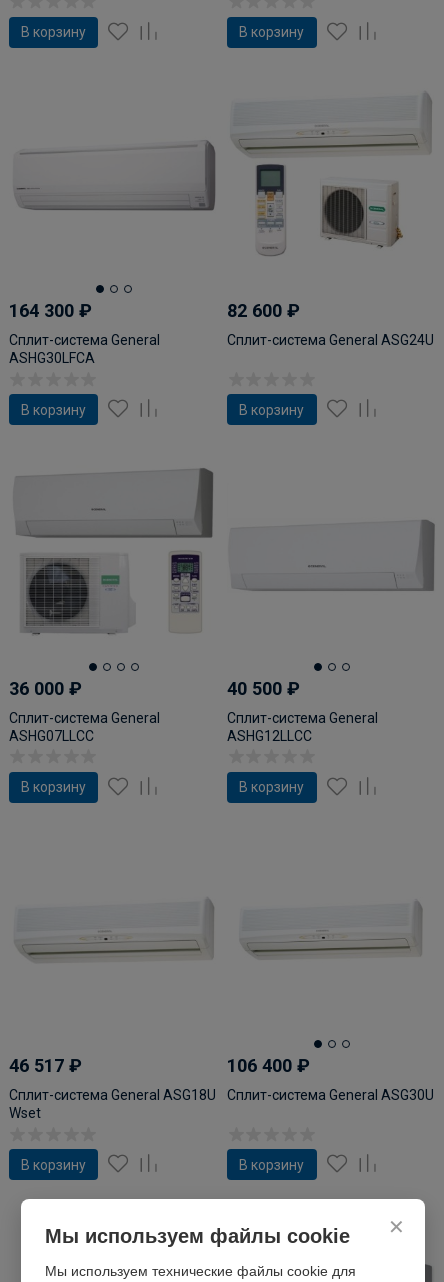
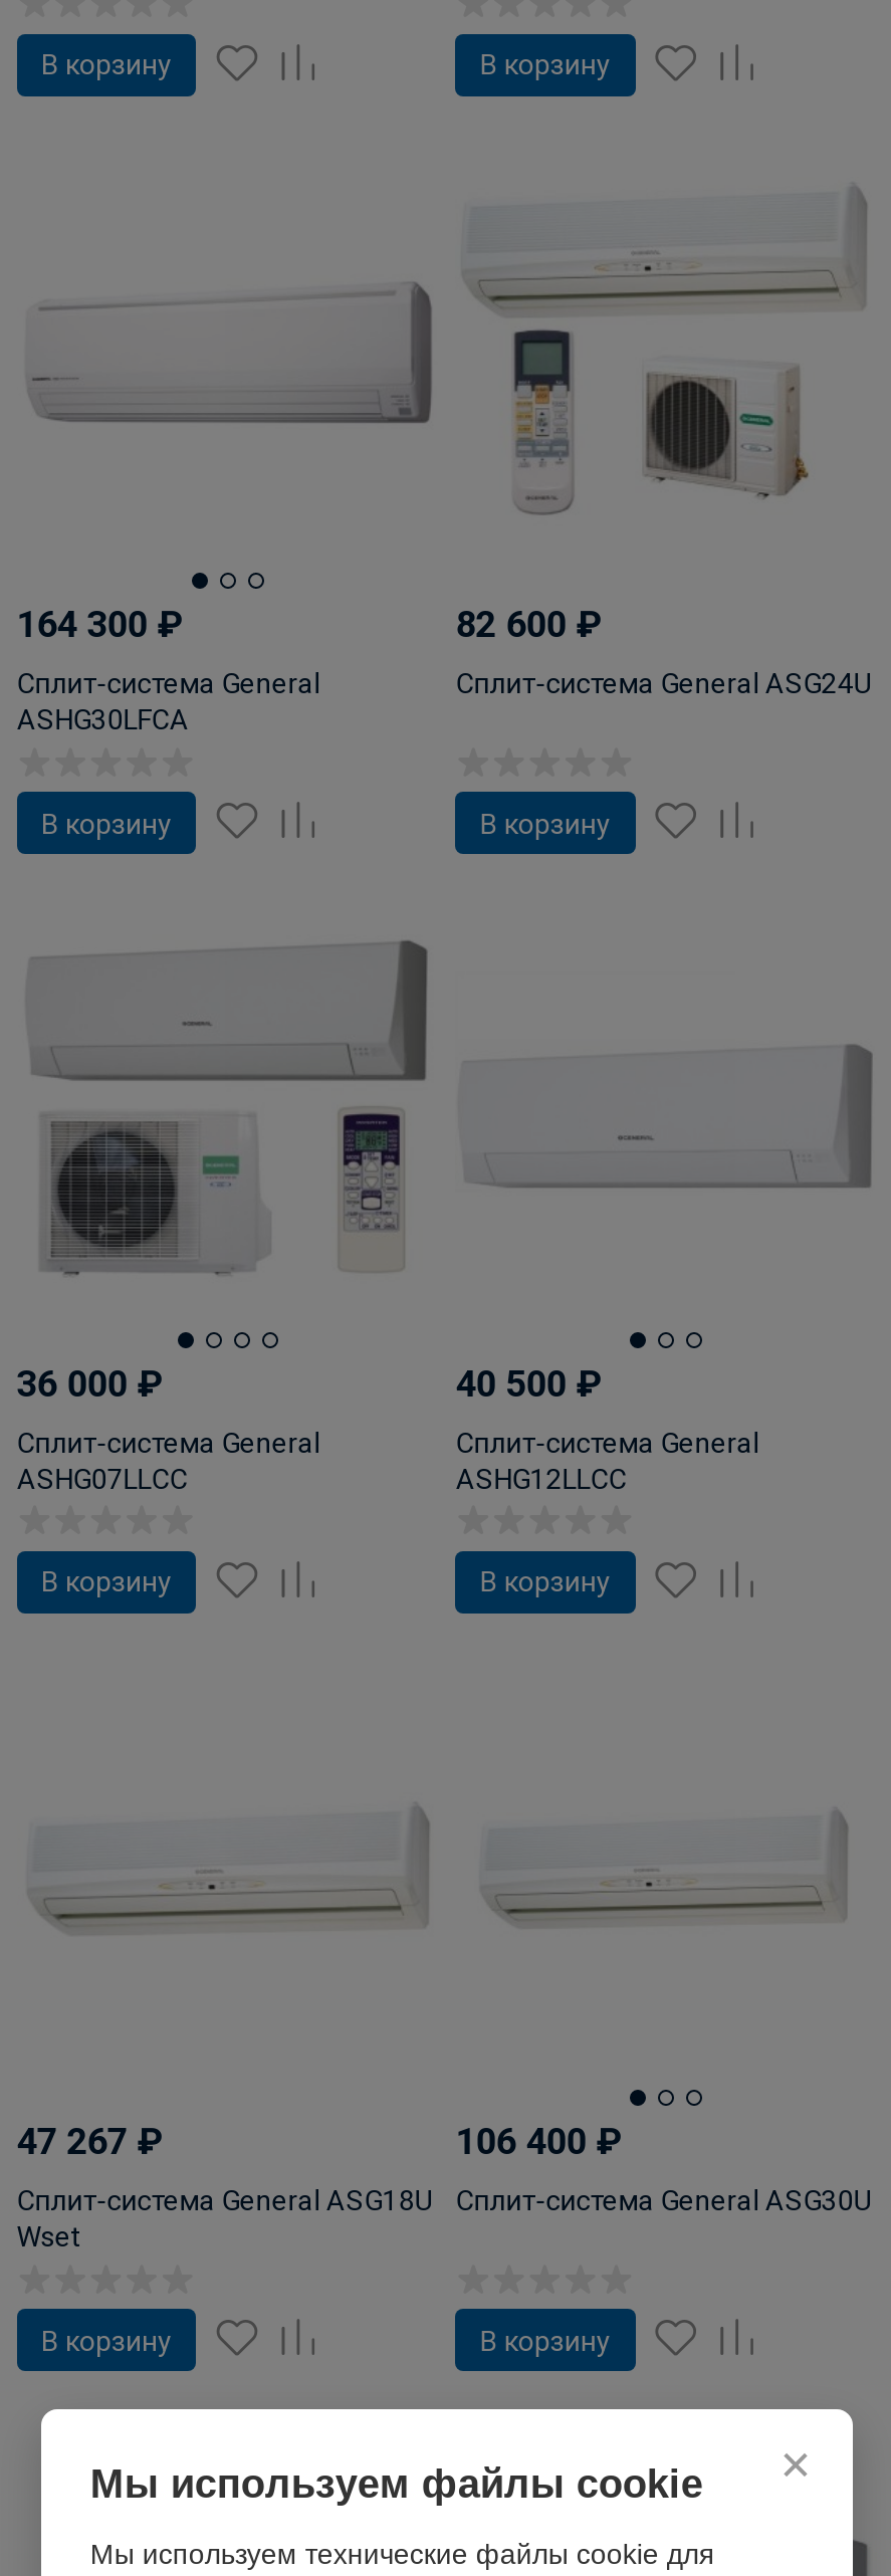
- 46 517 ₽
+ 47 267 ₽
